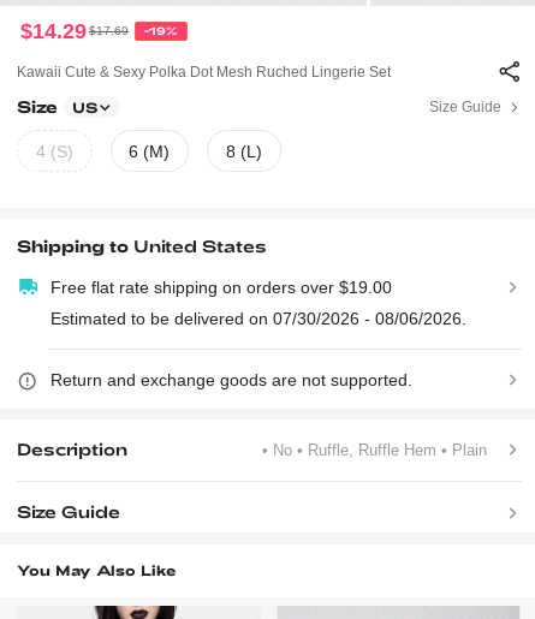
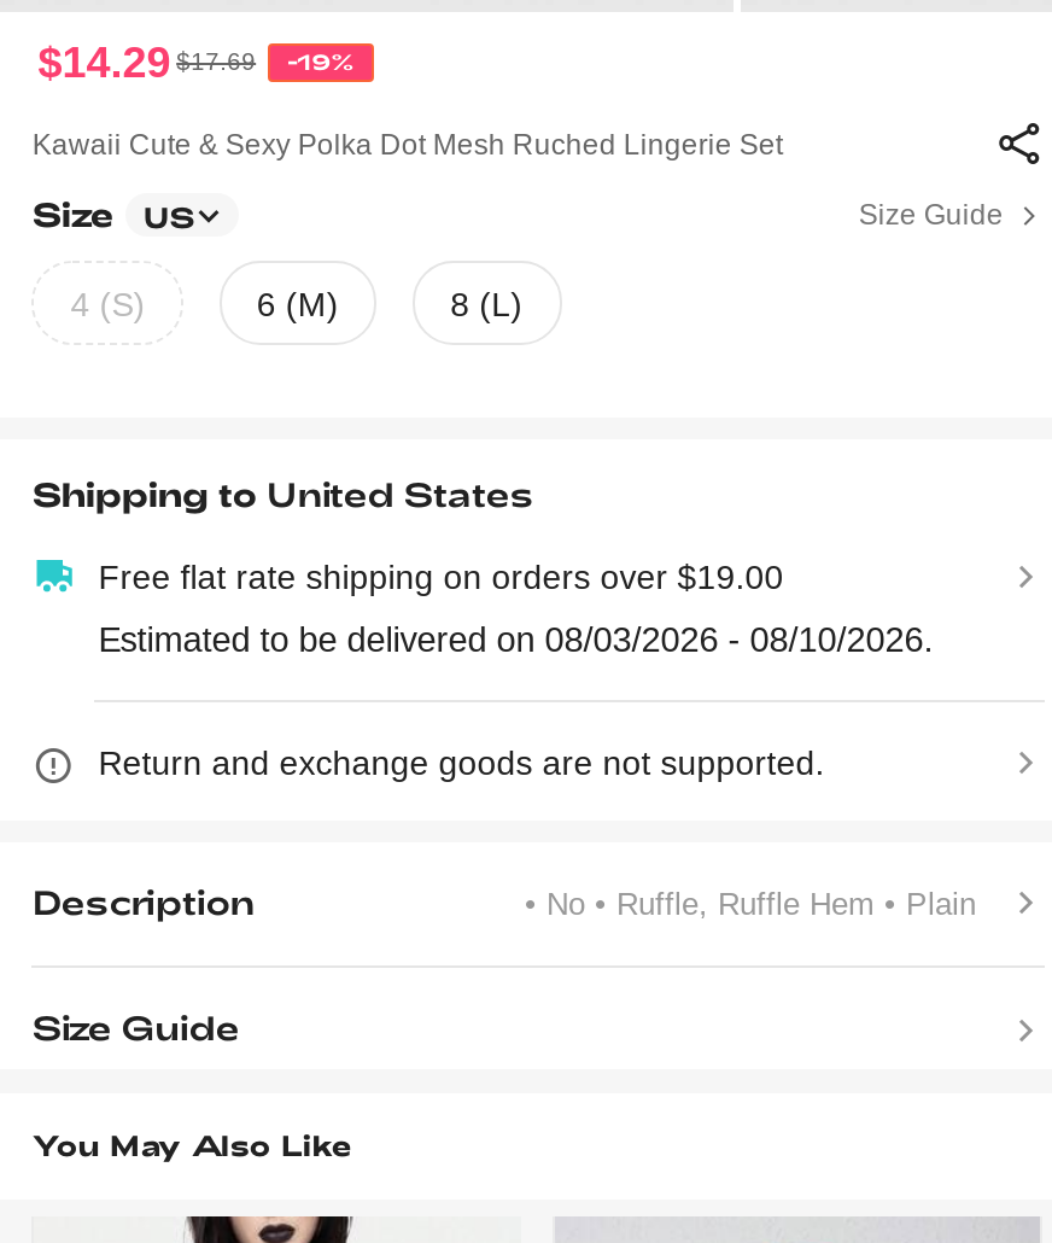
- Estimated to be delivered on 07/30/2026 - 08/06/2026.
+ Estimated to be delivered on 08/03/2026 - 08/10/2026.
